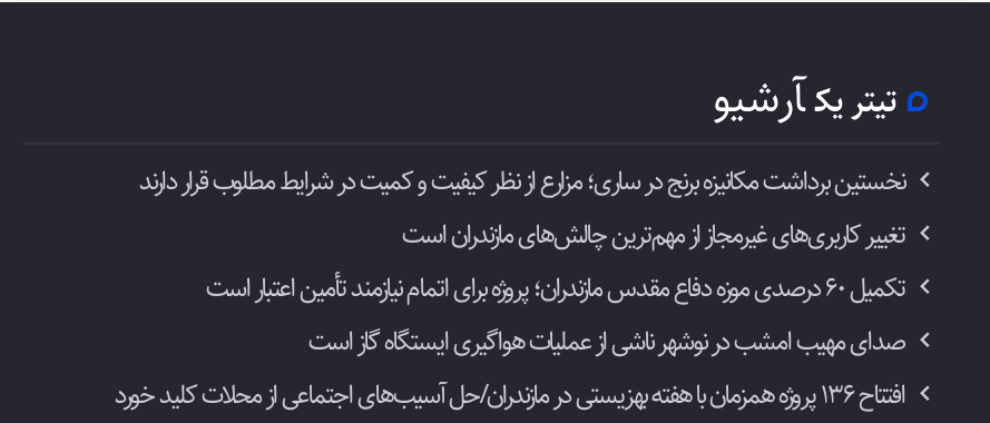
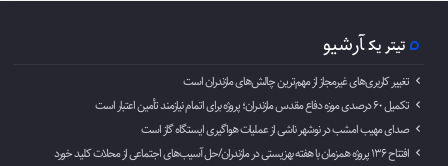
- نخستین برداشت مکانیزه برنج در ساری؛ مزارع از نظر کیفیت و کمیت در شرایط مطلوب قرار دارند
